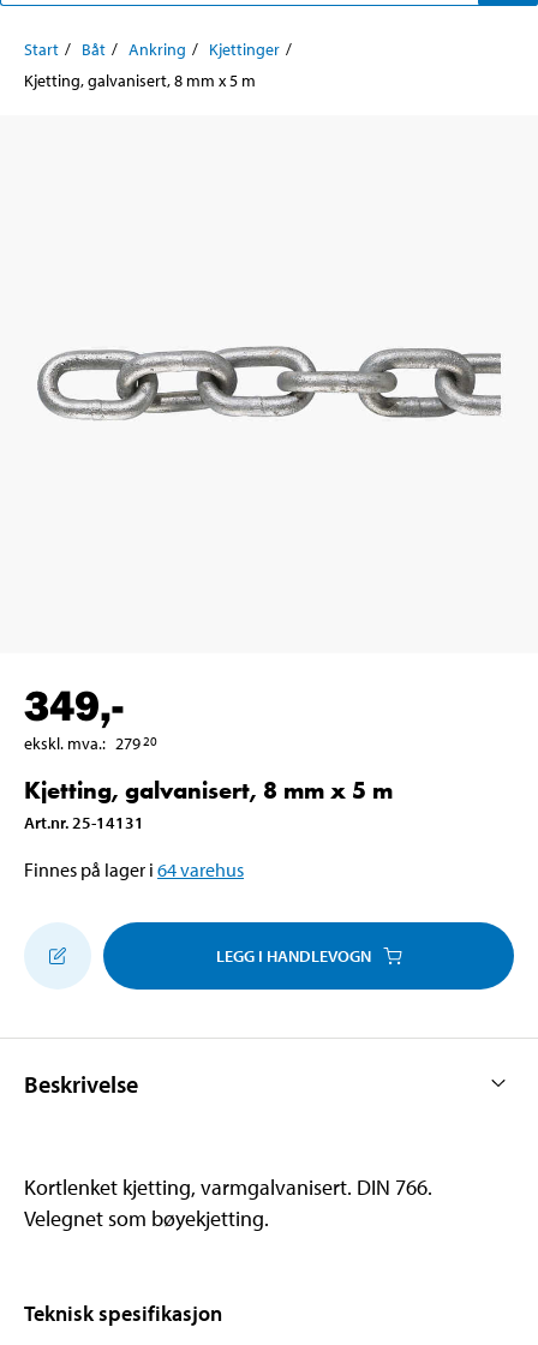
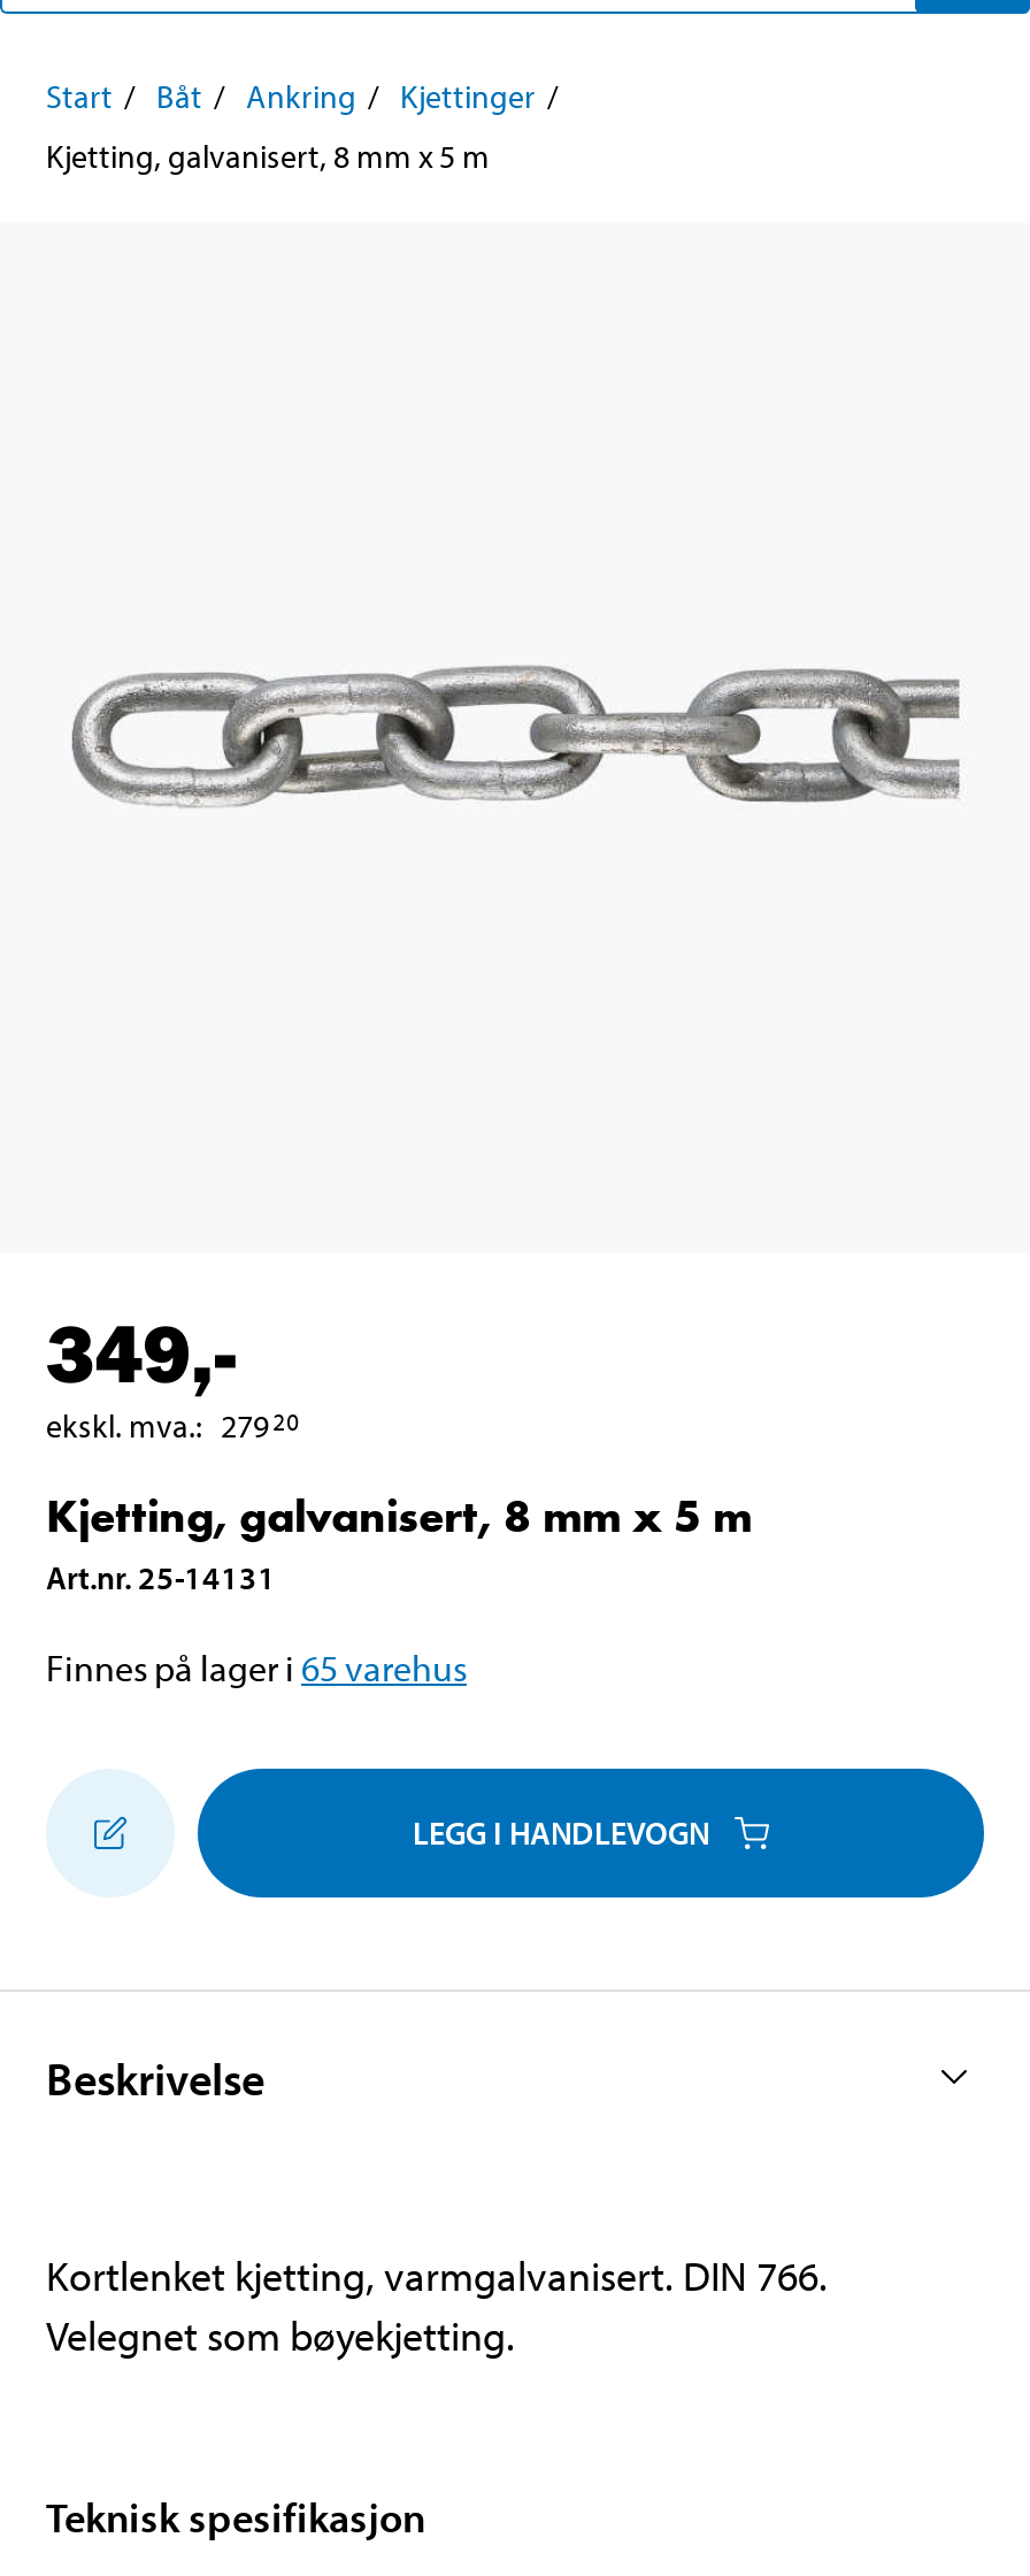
- Finnes på lager i 64 varehus
+ Finnes på lager i 65 varehus
